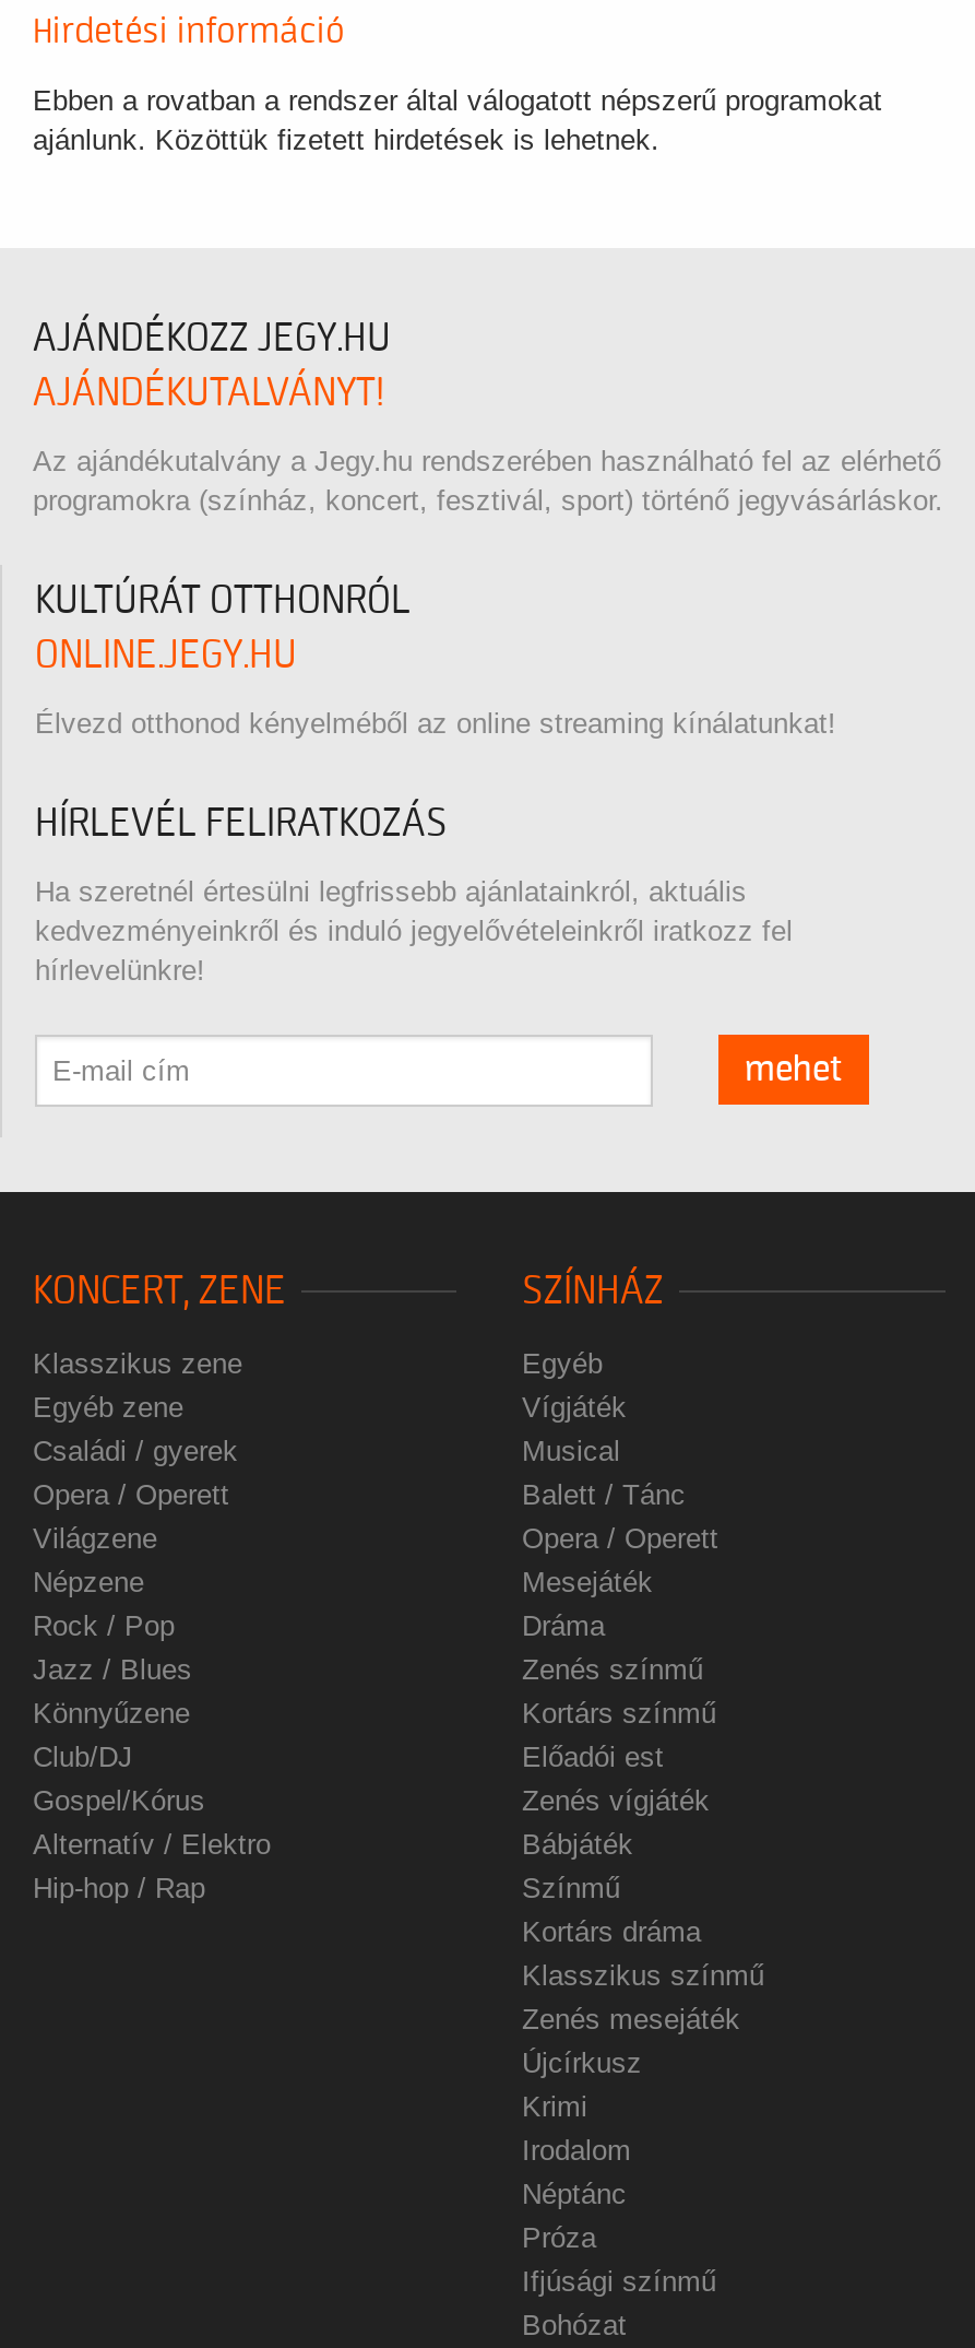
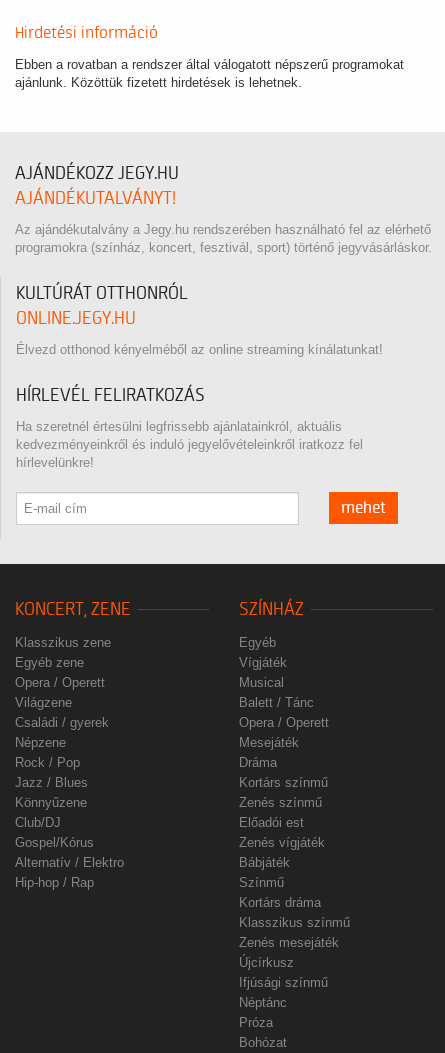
moved down: Családi / gyerek

moved down: Zenés színmű

- Krimi
- Irodalom

moved up: Ifjúsági színmű
